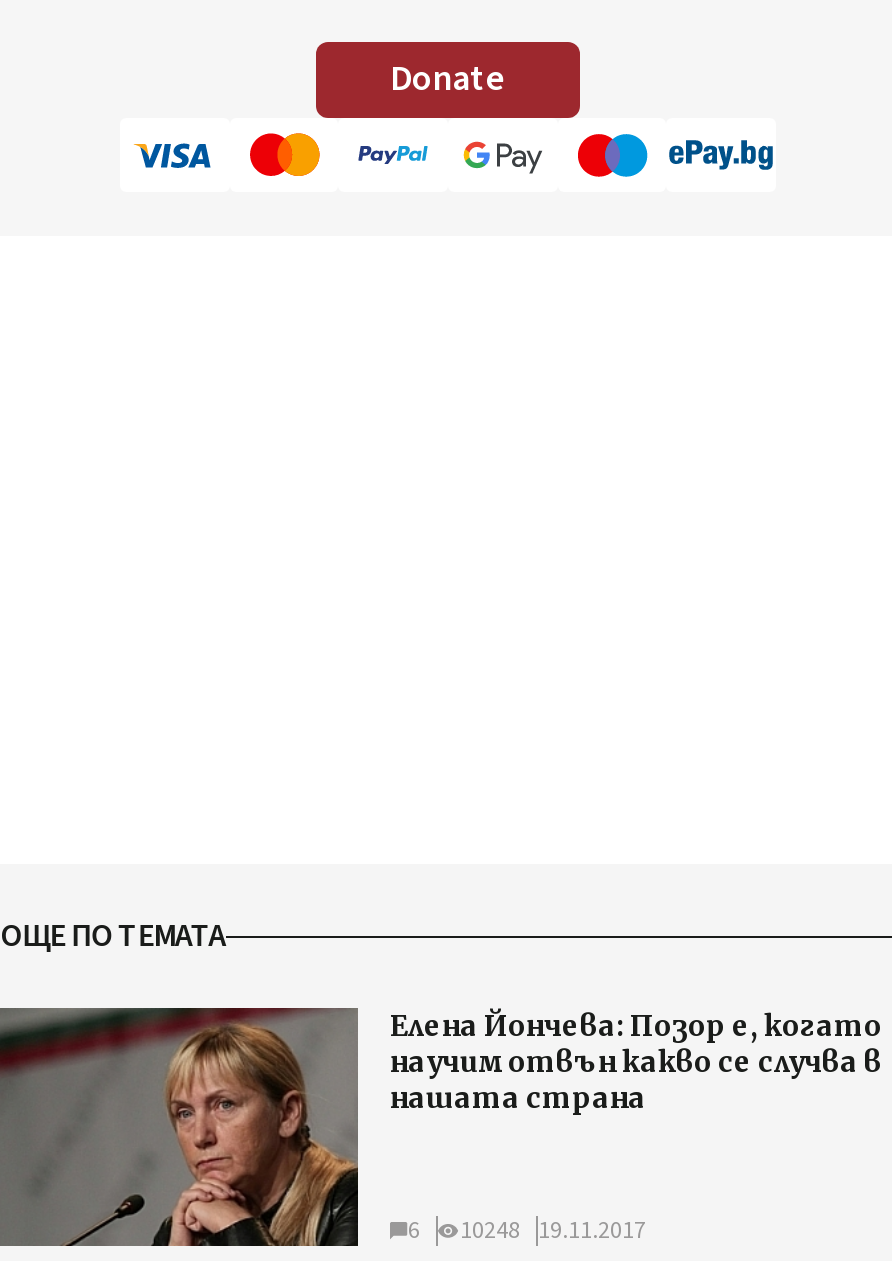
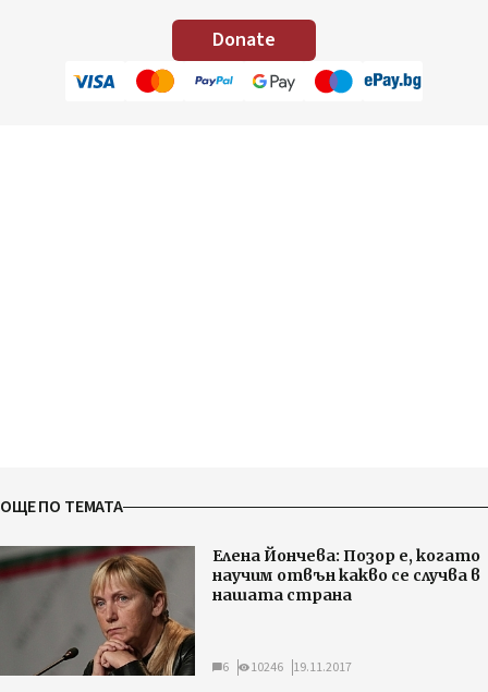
- 6 10248 19.11.2017
+ 6 10246 19.11.2017
